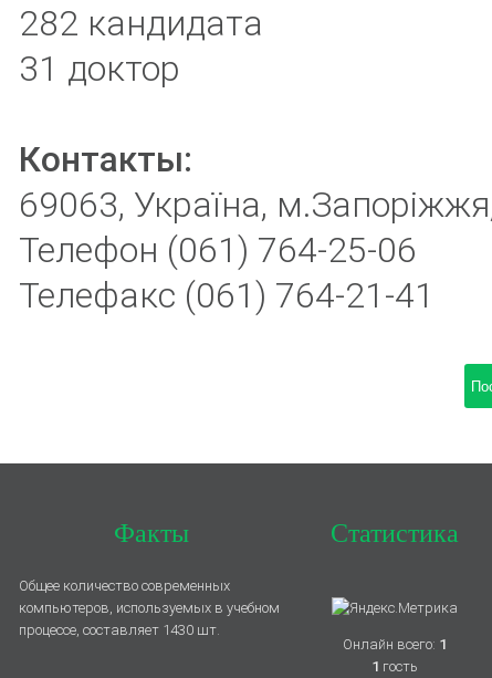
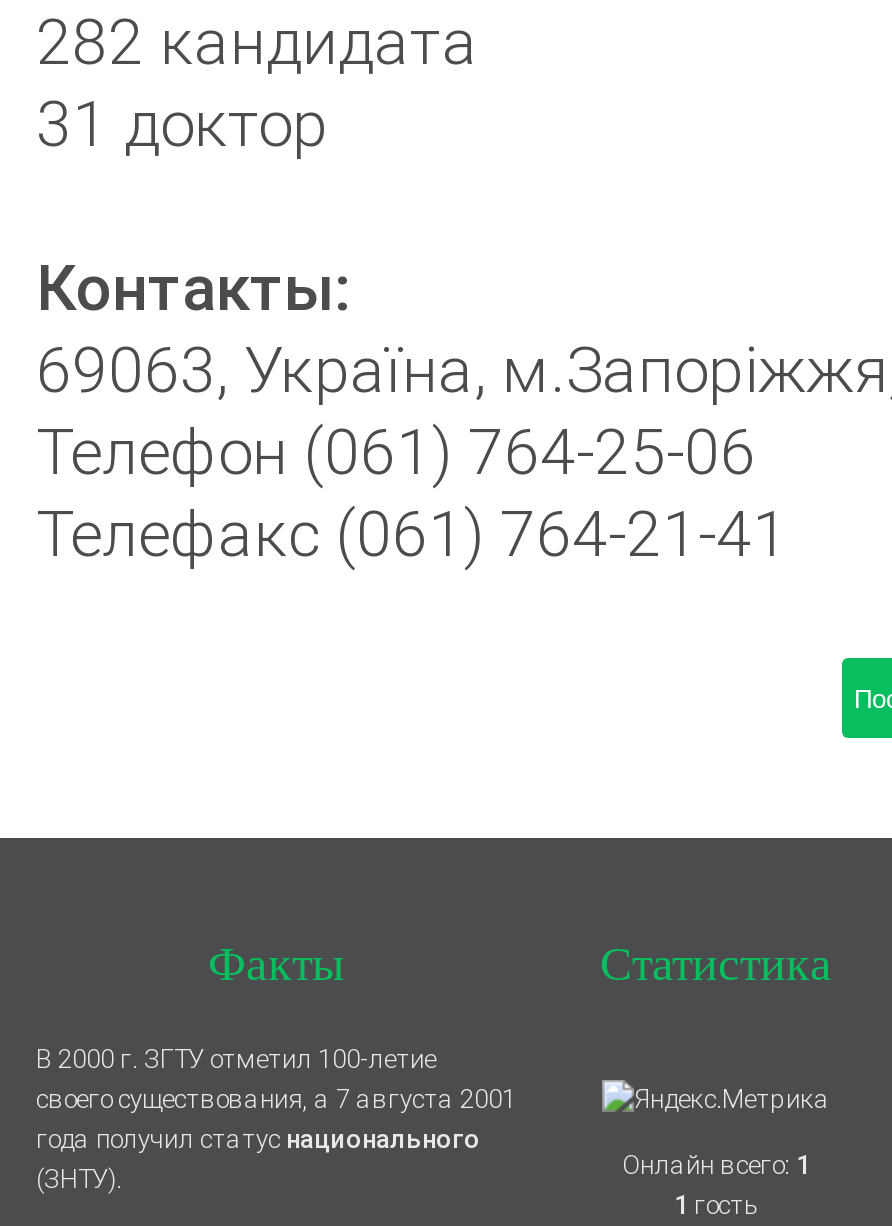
- Общее количество современных
- компьютеров, используемых в учебном
- процессе, составляет 1430 шт.
+ В 2000 г. ЗГТУ отметил 100-летие
+ своего существования, а 7 августа 2001
+ года получил статус национального
+ (ЗНТУ).
